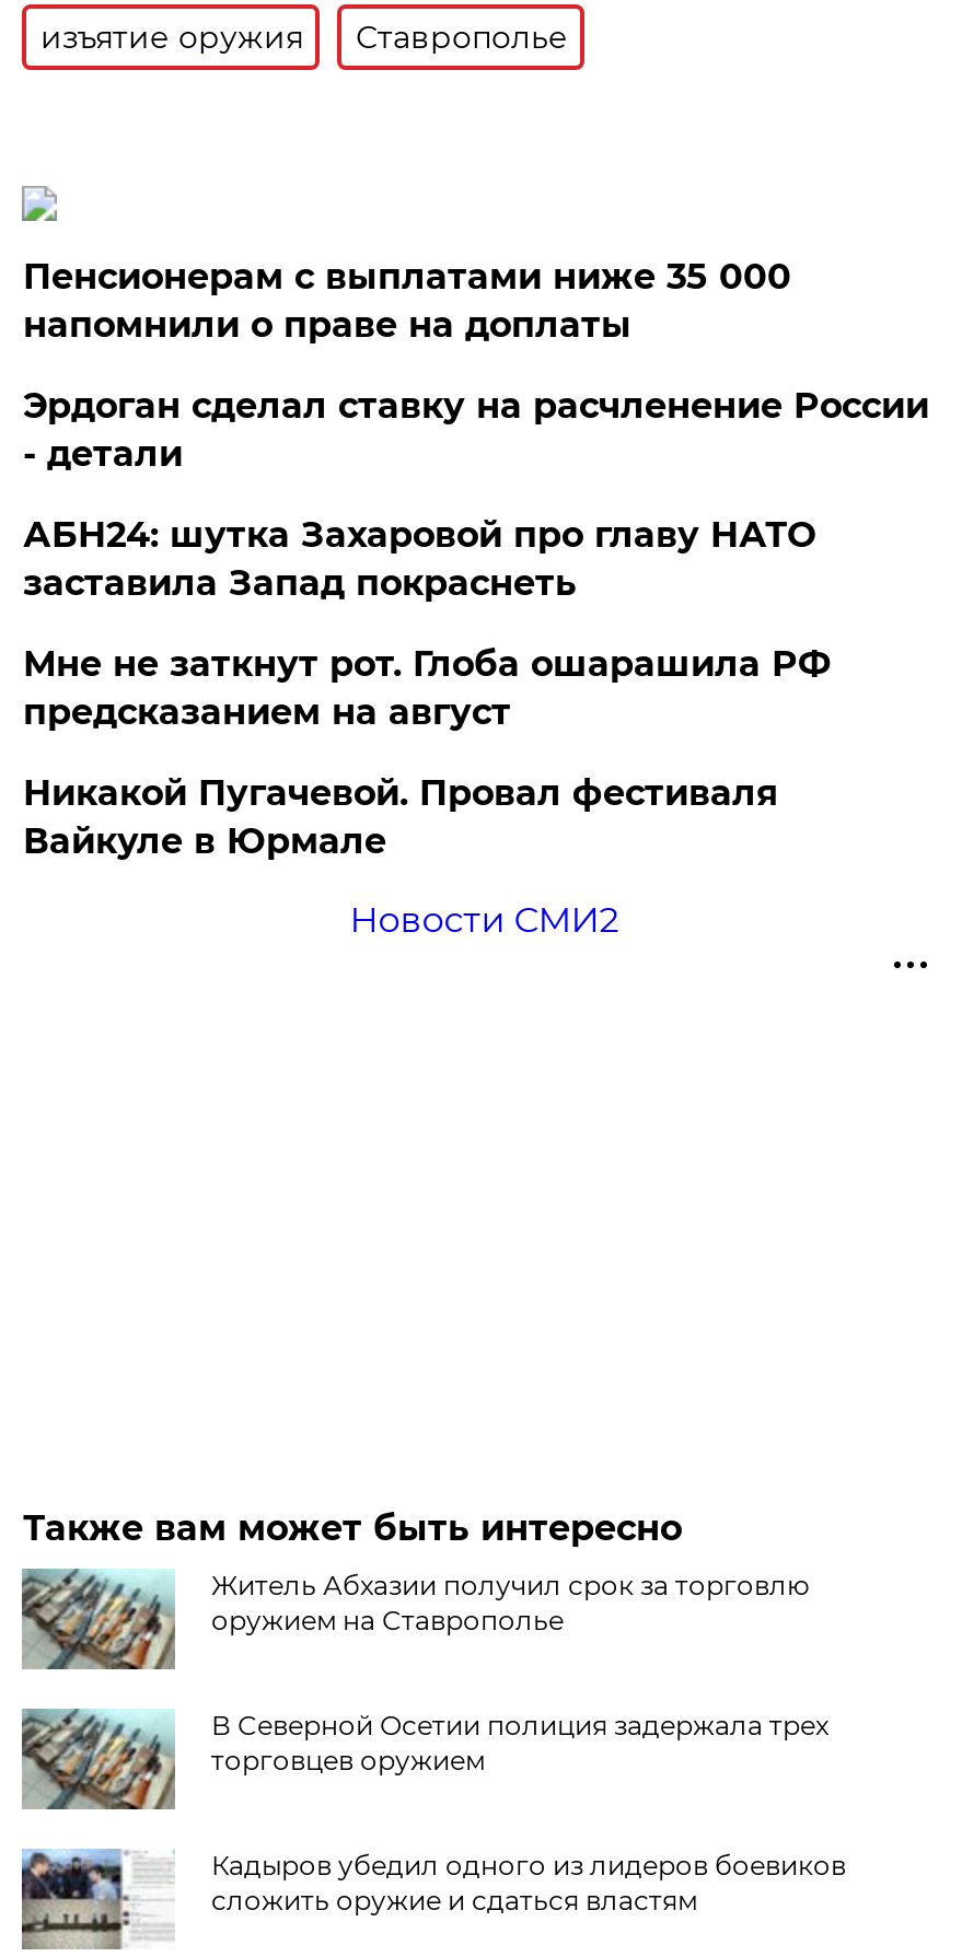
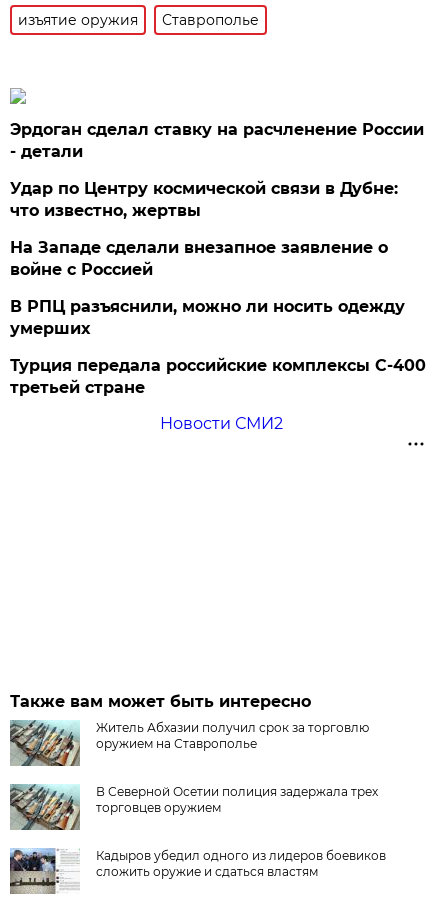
- Пенсионерам с выплатами ниже 35 000
- напомнили о праве на доплаты

moved up: Эрдоган сделал ставку на расчленение России | - детали

- АБН24: шутка Захаровой про главу НАТО
- заставила Запад покраснеть
- Мне не заткнут рот. Глоба ошарашила РФ
- предсказанием на август
- Никакой Пугачевой. Провал фестиваля
- Вайкуле в Юрмале
+ Удар по Центру космической связи в Дубне:
+ что известно, жертвы
+ На Западе сделали внезапное заявление о
+ войне с Россией
+ В РПЦ разъяснили, можно ли носить одежду
+ умерших
+ Турция передала российские комплексы С-400
+ третьей стране
